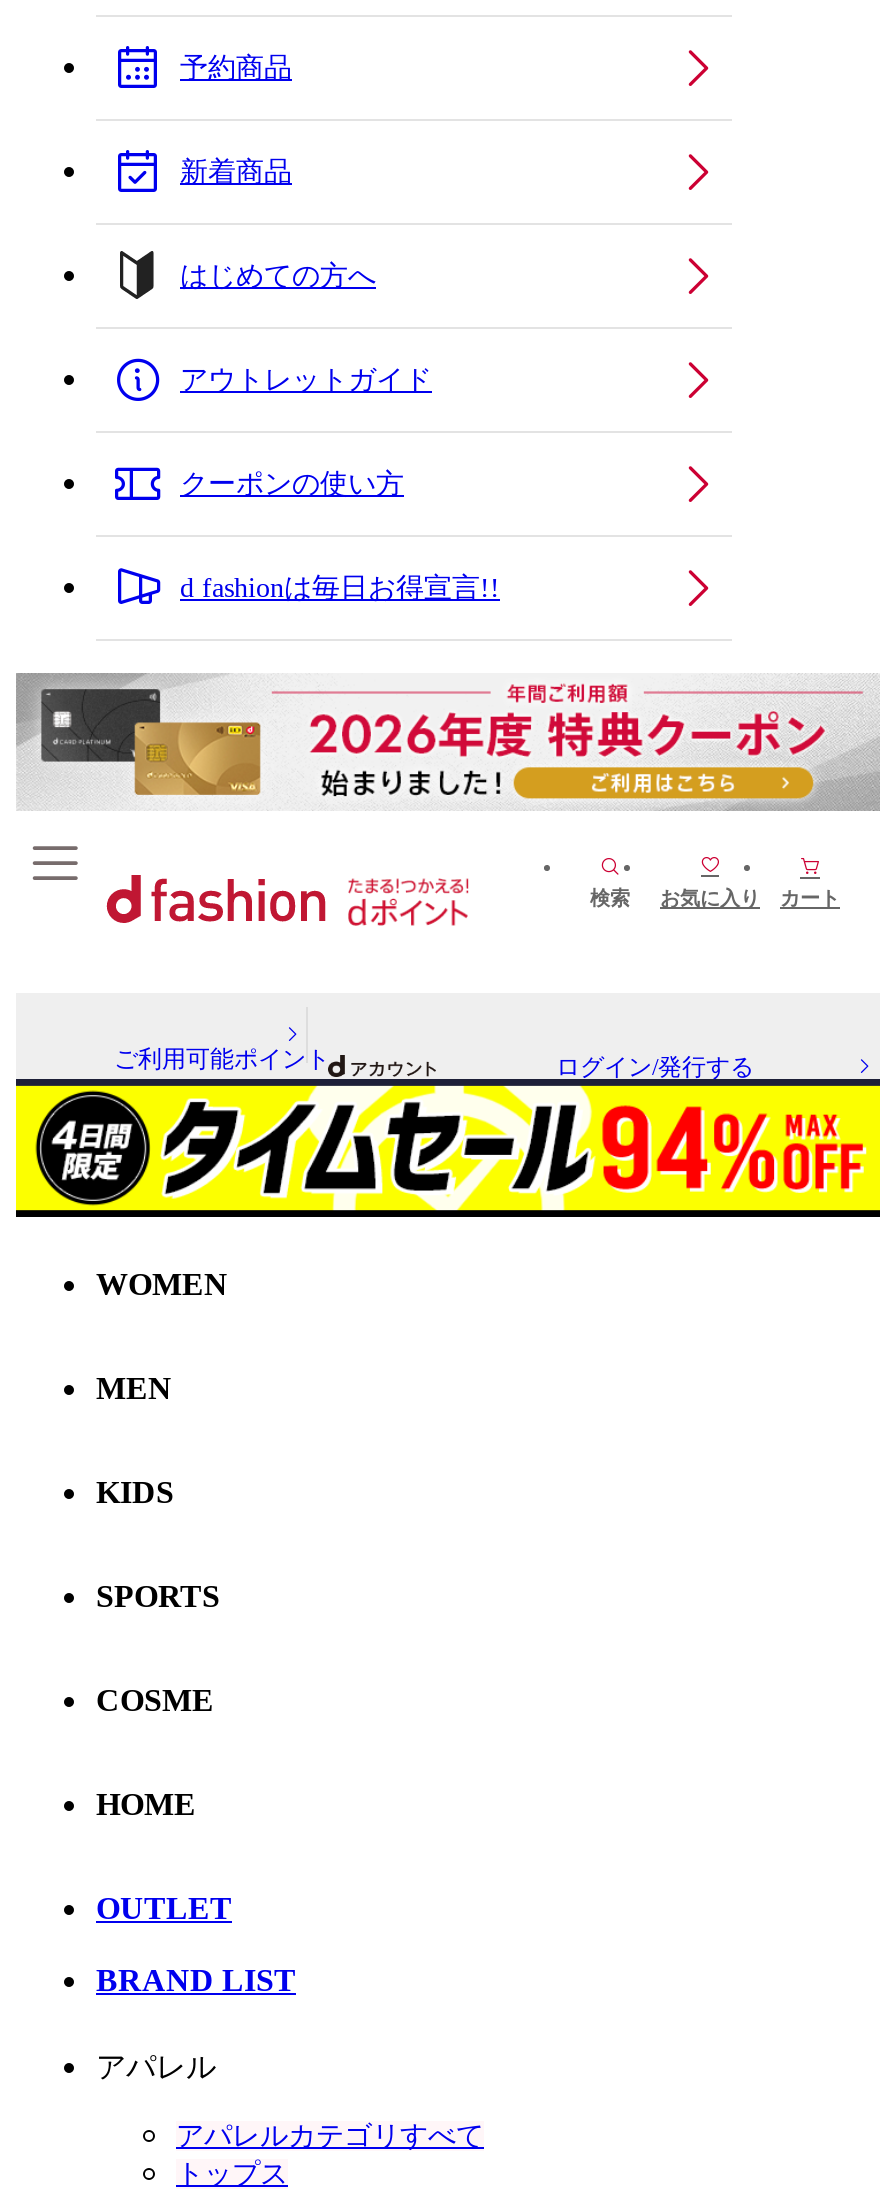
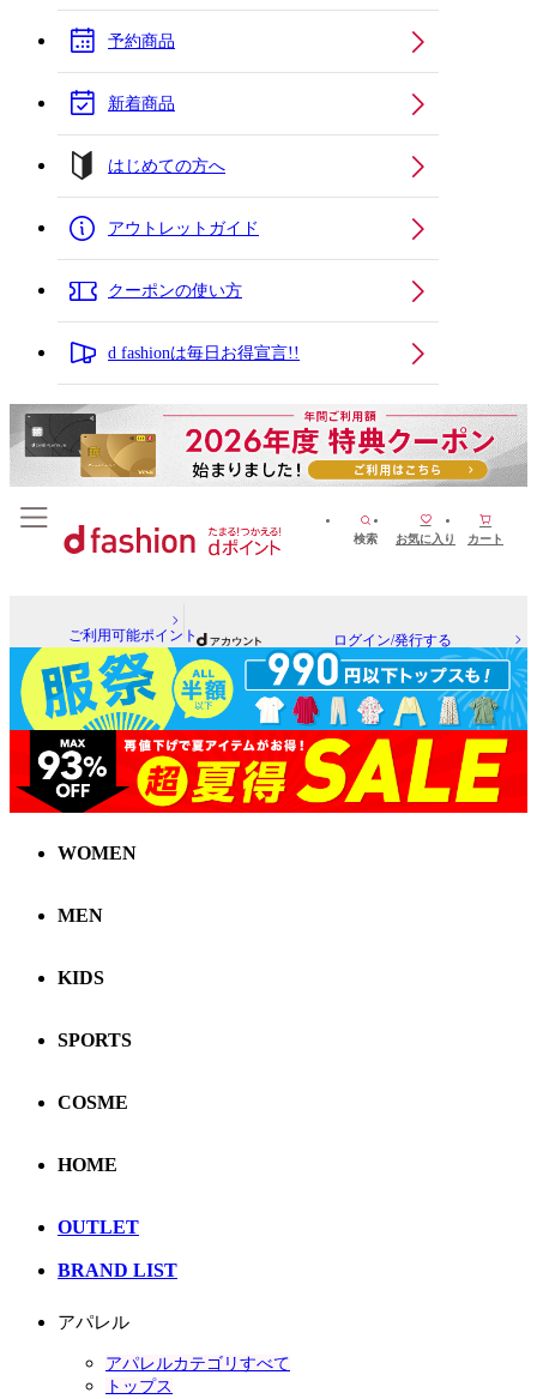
- [image]
+ [image]
